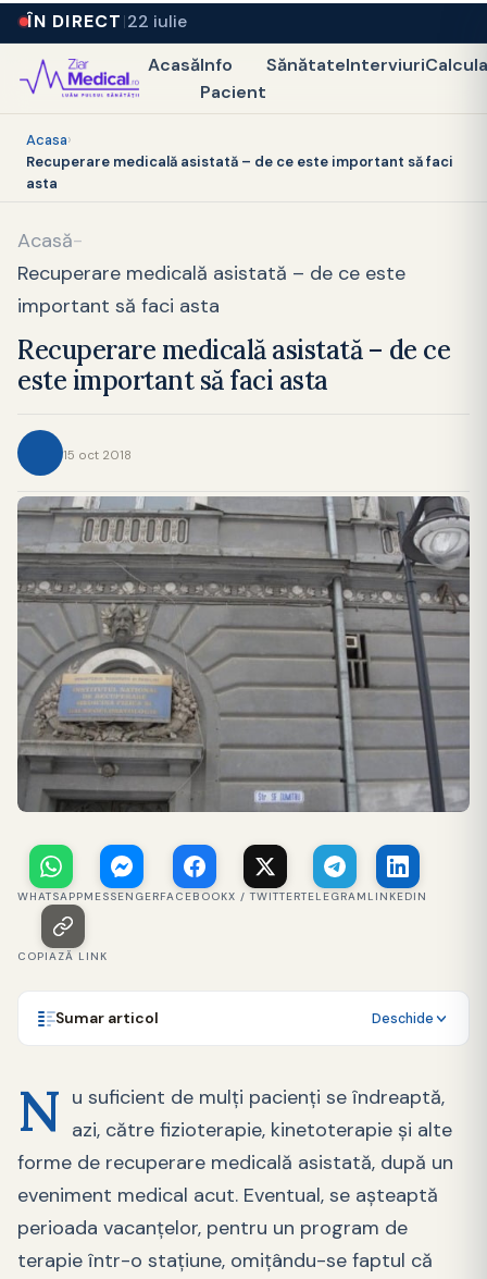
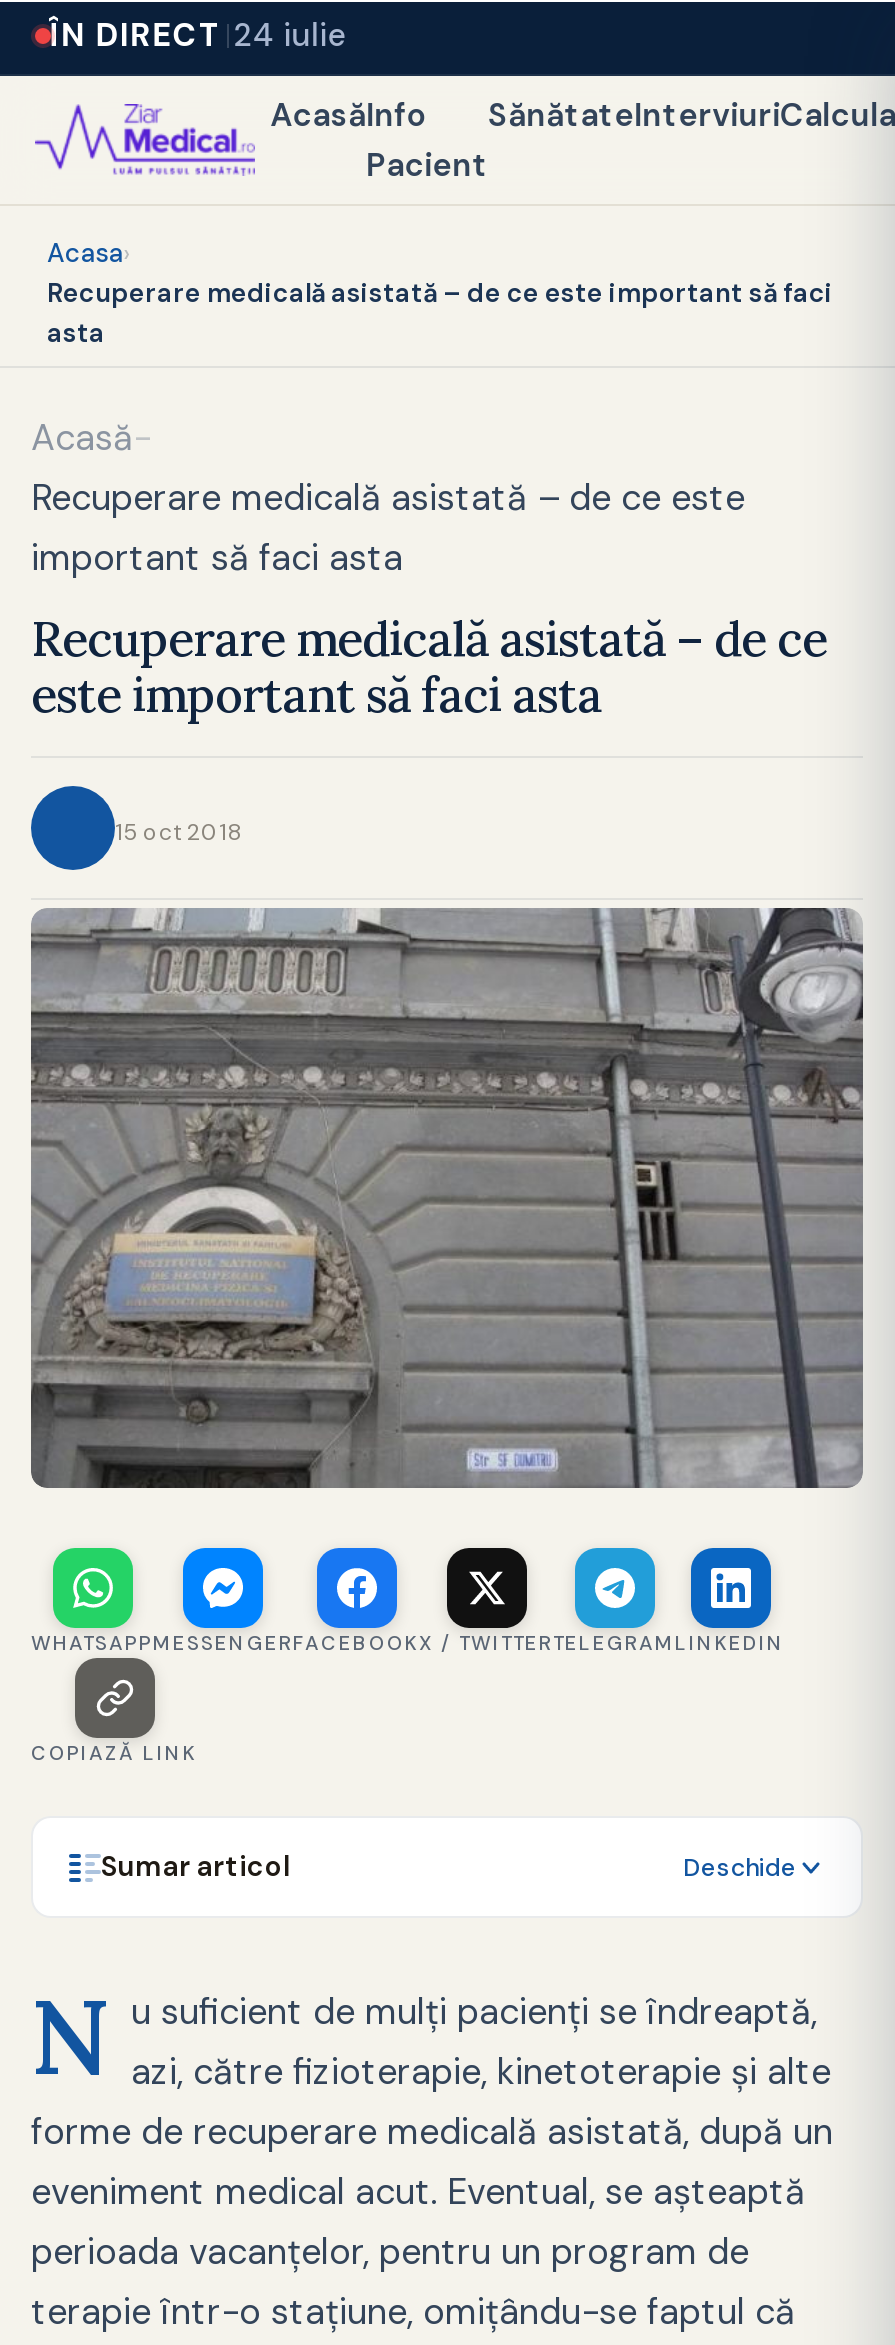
- ÎN DIRECT 22 iulie
+ ÎN DIRECT 24 iulie
